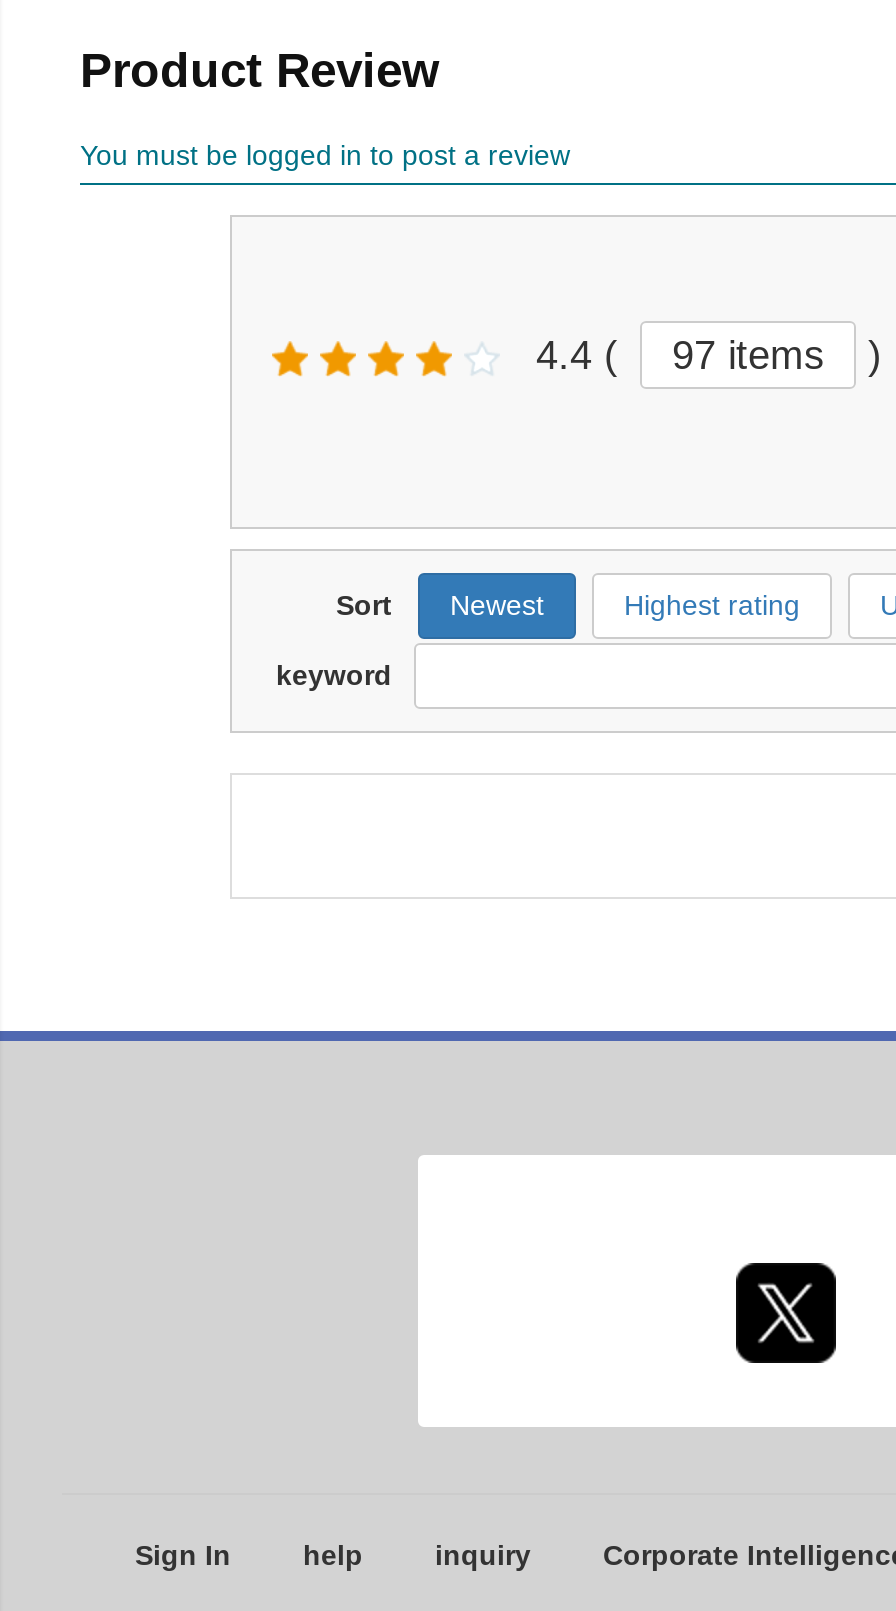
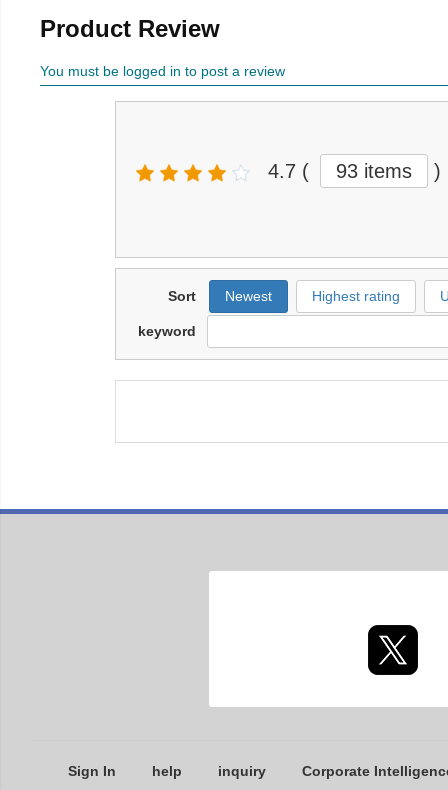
- 4.4 (
+ 4.7 (

- 97 items
+ 93 items
